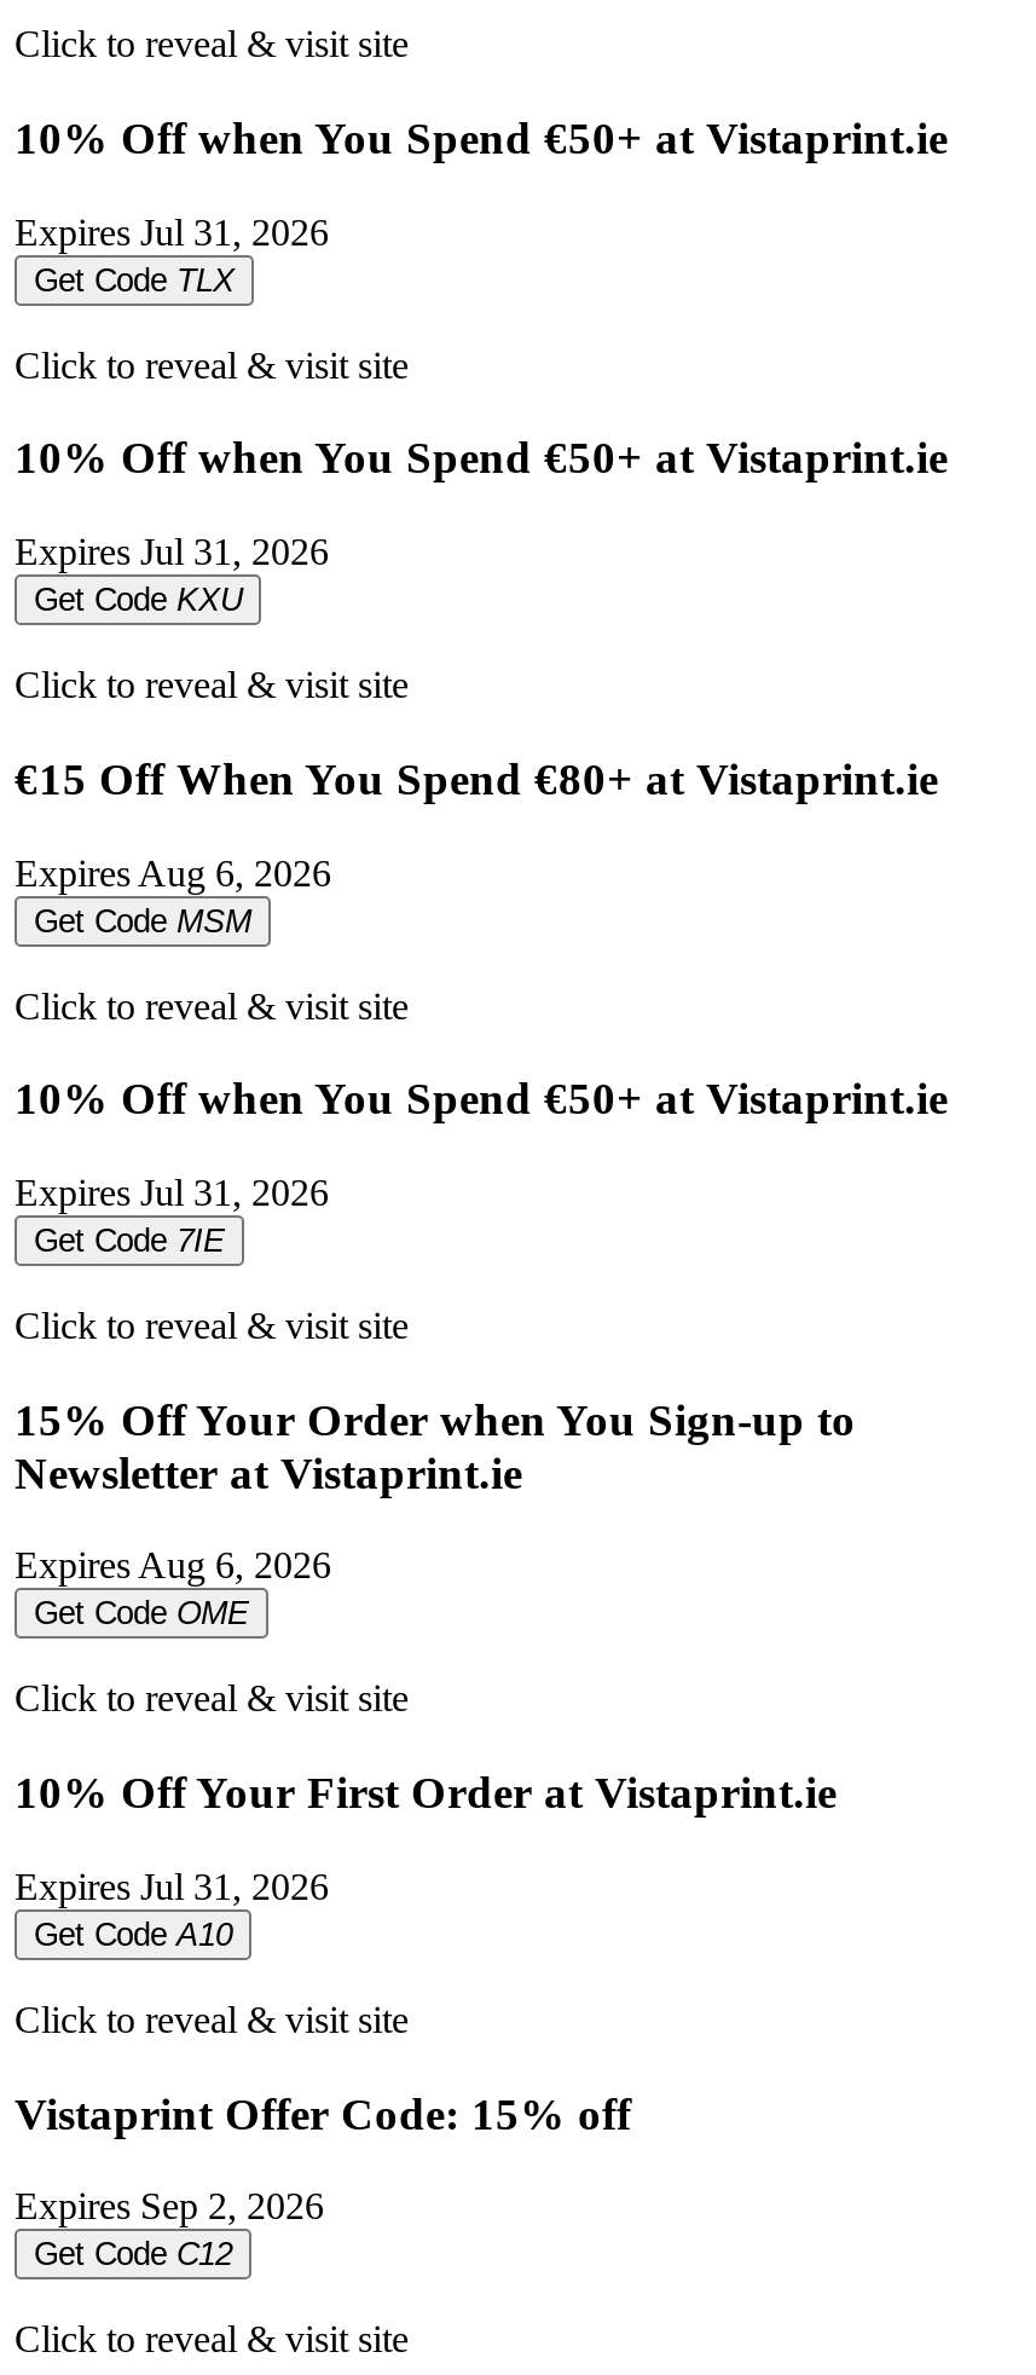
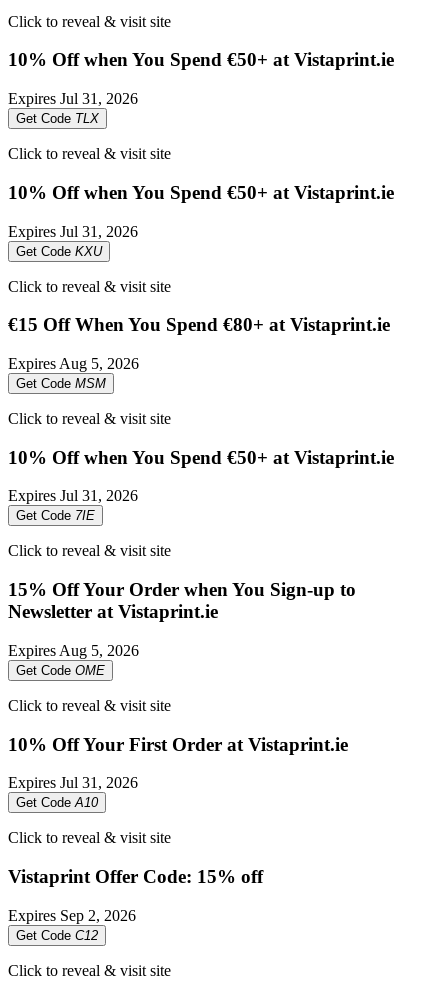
- Expires Aug 6, 2026
+ Expires Aug 5, 2026

- Expires Aug 6, 2026
+ Expires Aug 5, 2026
